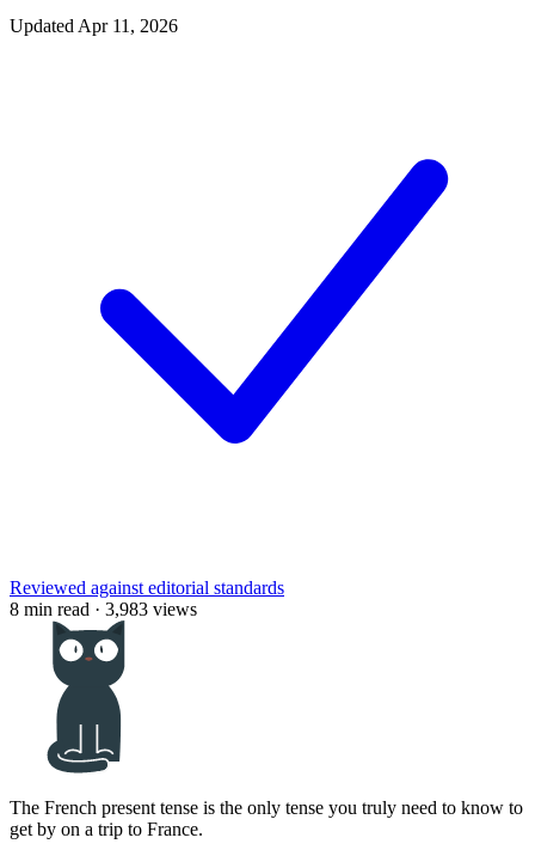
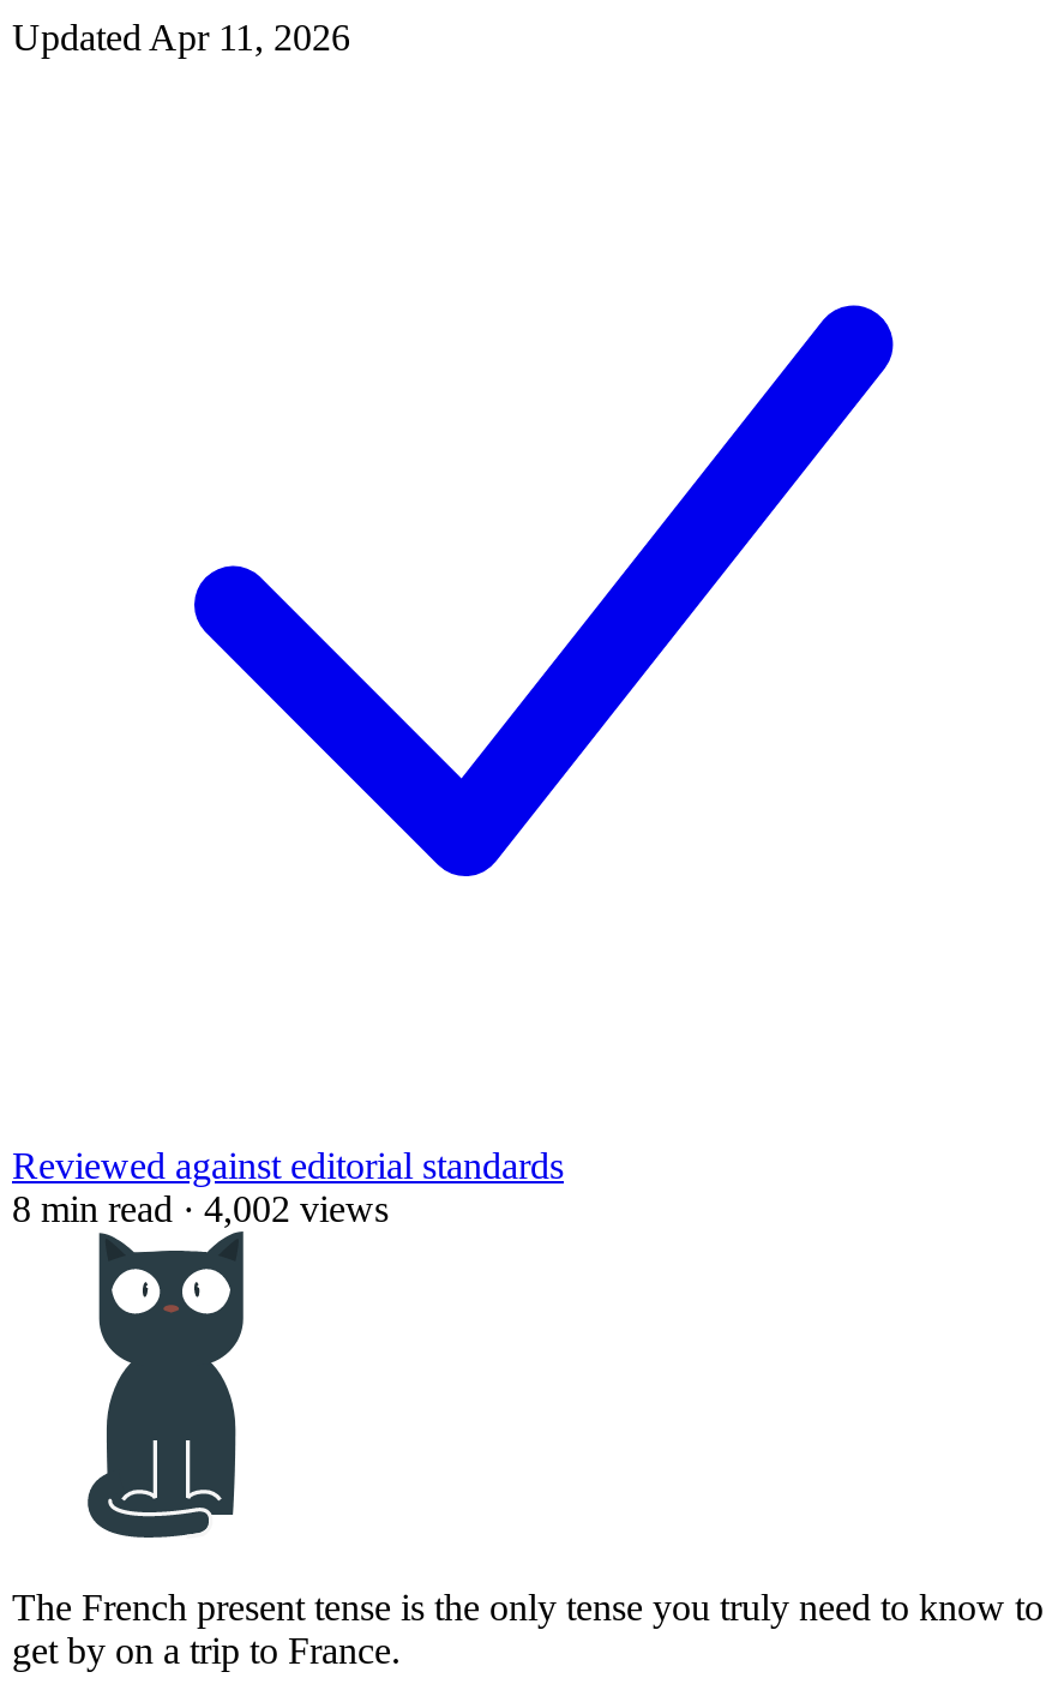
- 8 min read · 3,983 views
+ 8 min read · 4,002 views
